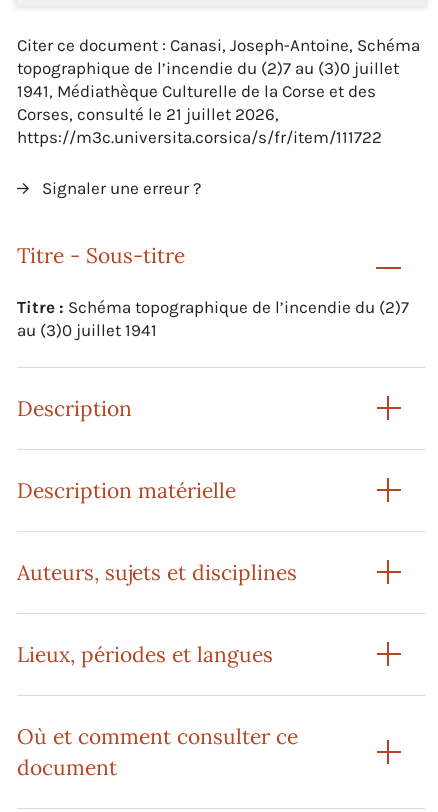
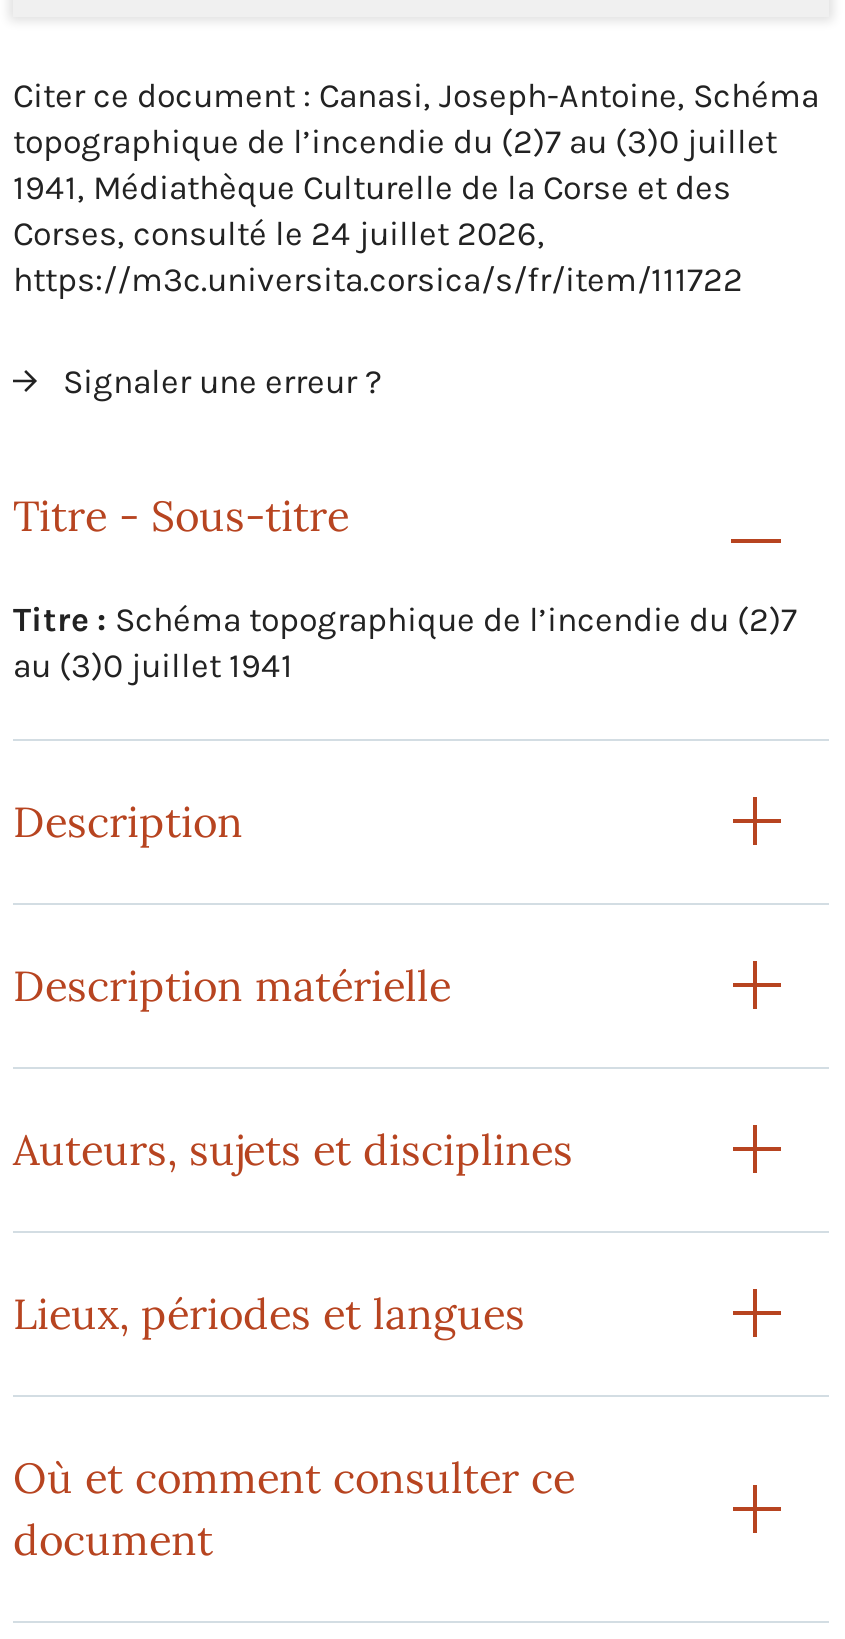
- Corses, consulté le 21 juillet 2026,
+ Corses, consulté le 24 juillet 2026,
